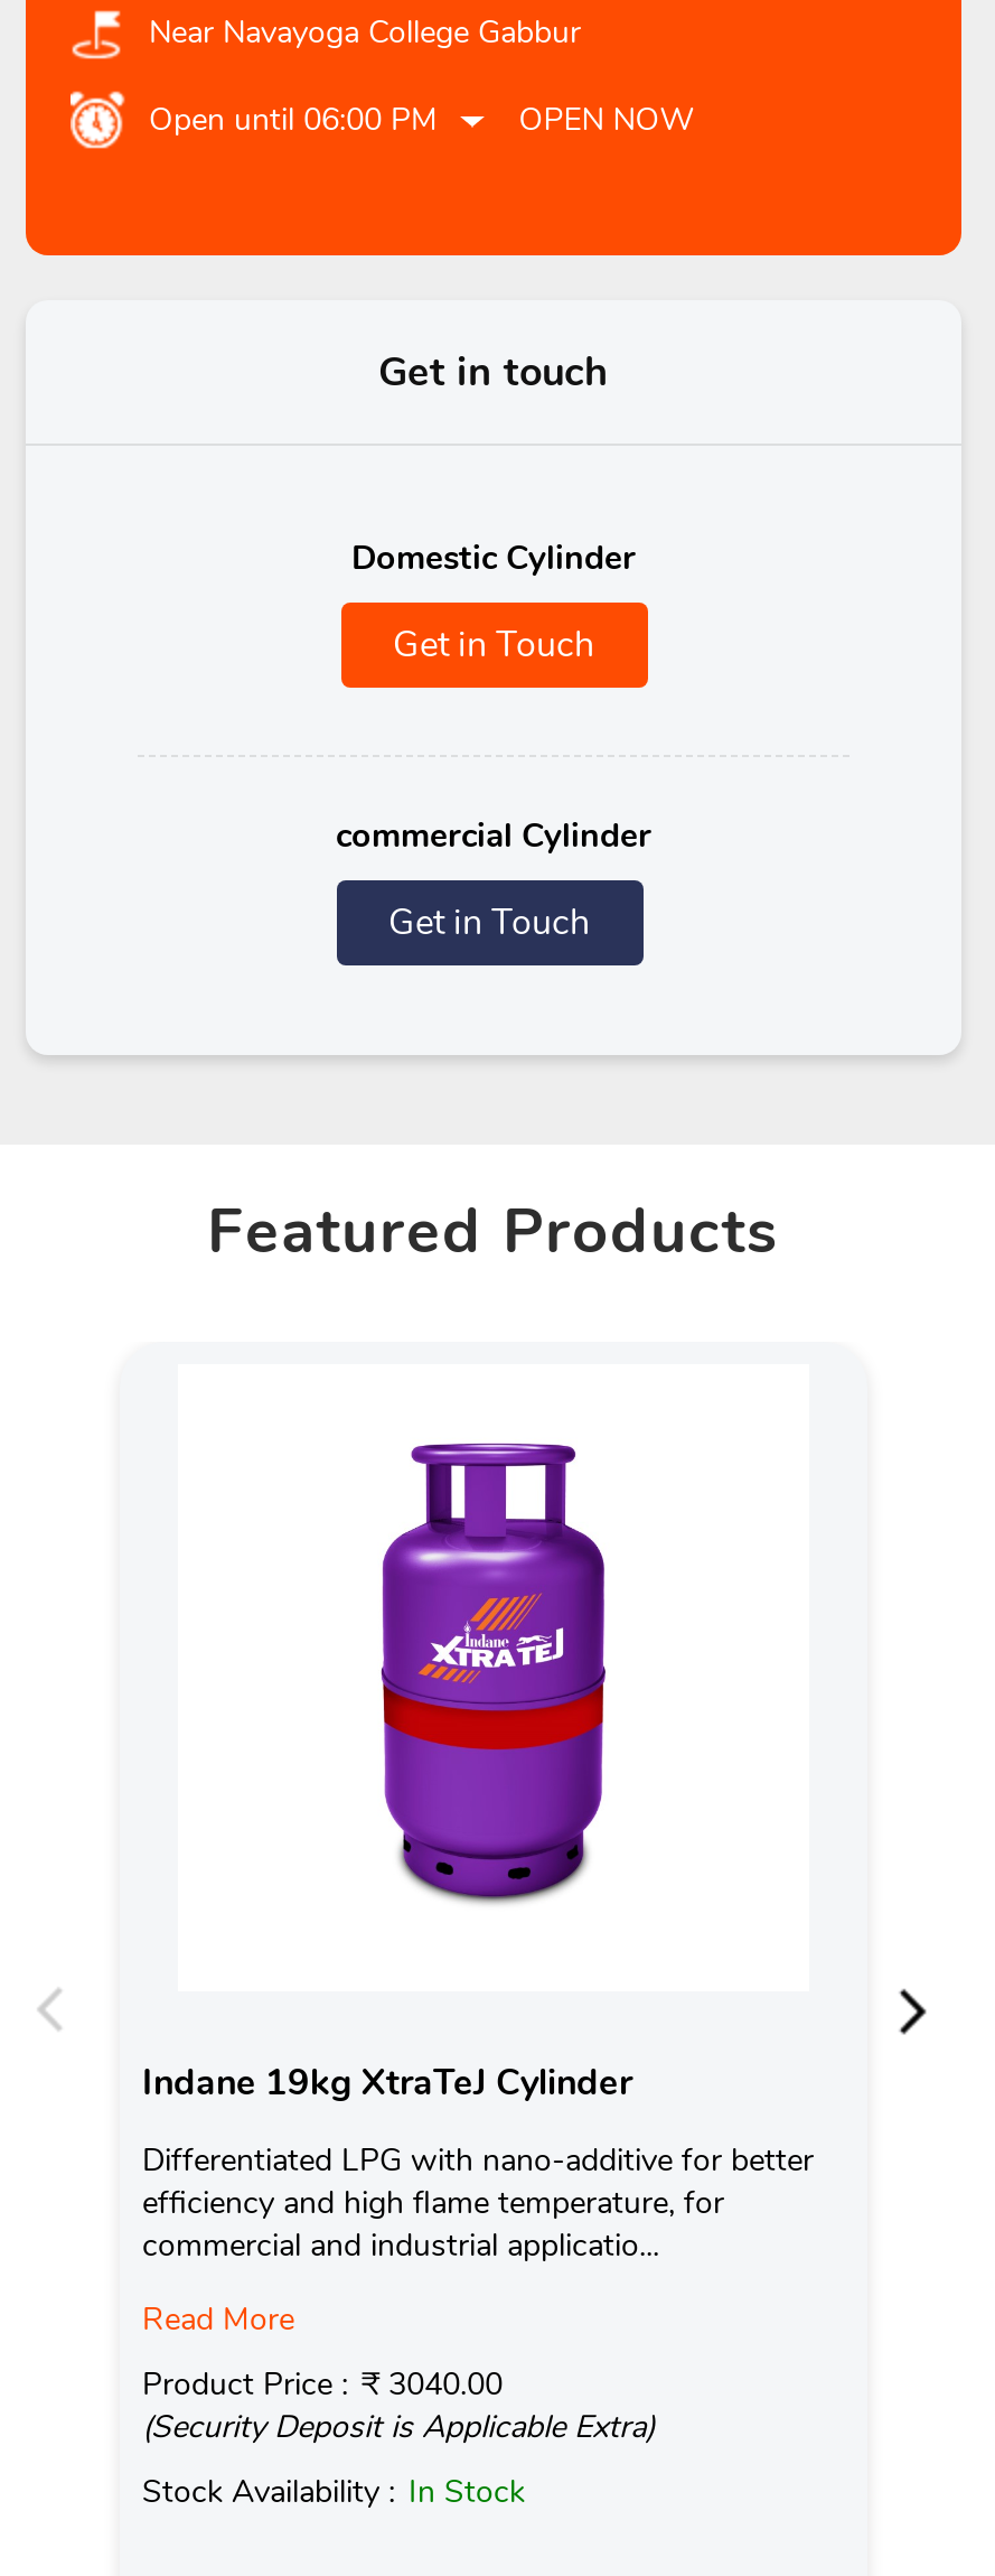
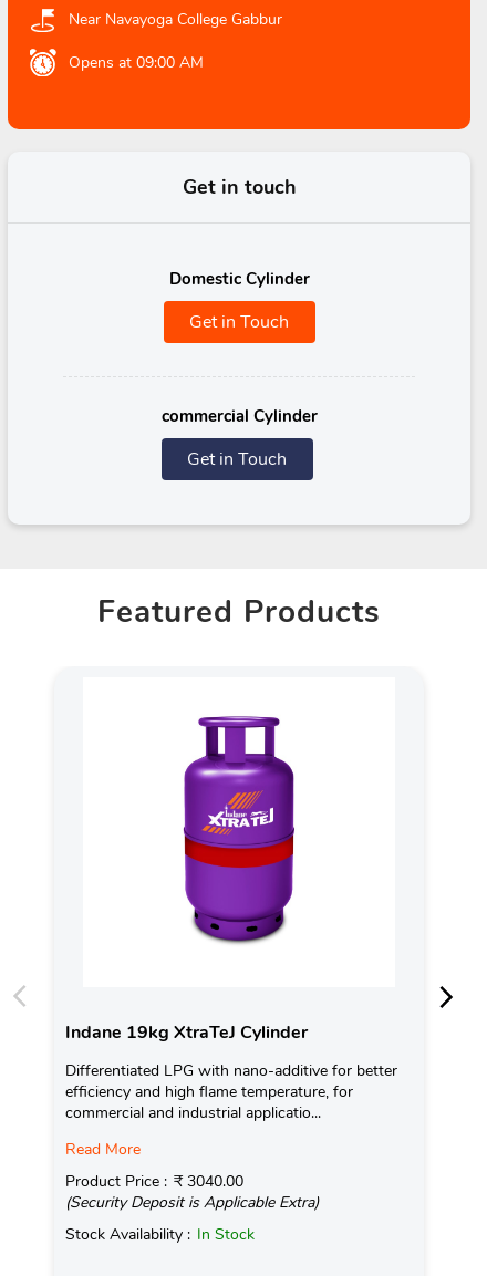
- Open until 06:00 PM
- OPEN NOW
+ Opens at 09:00 AM
